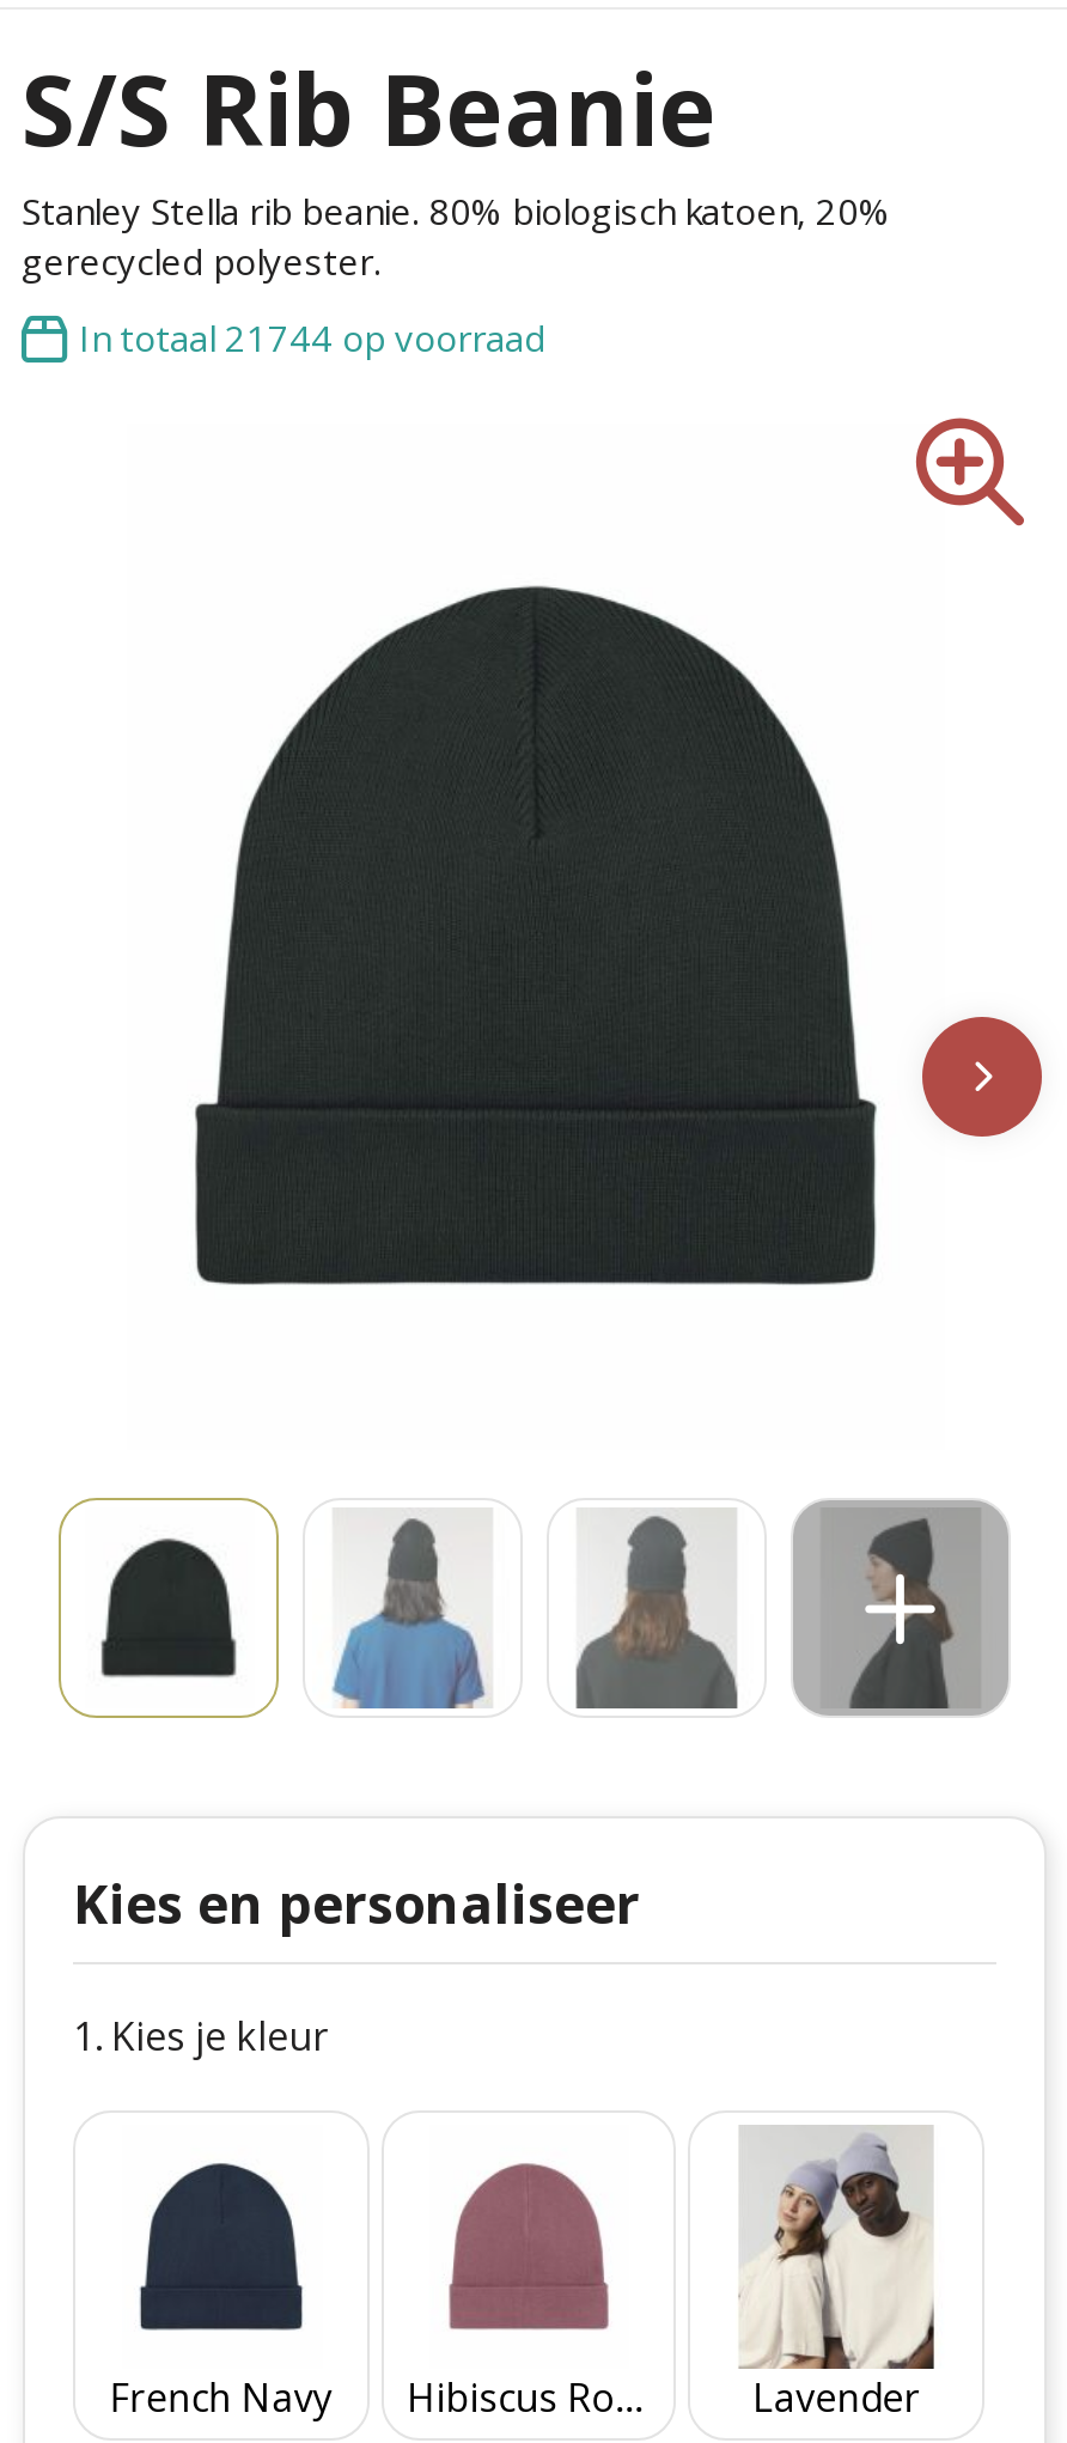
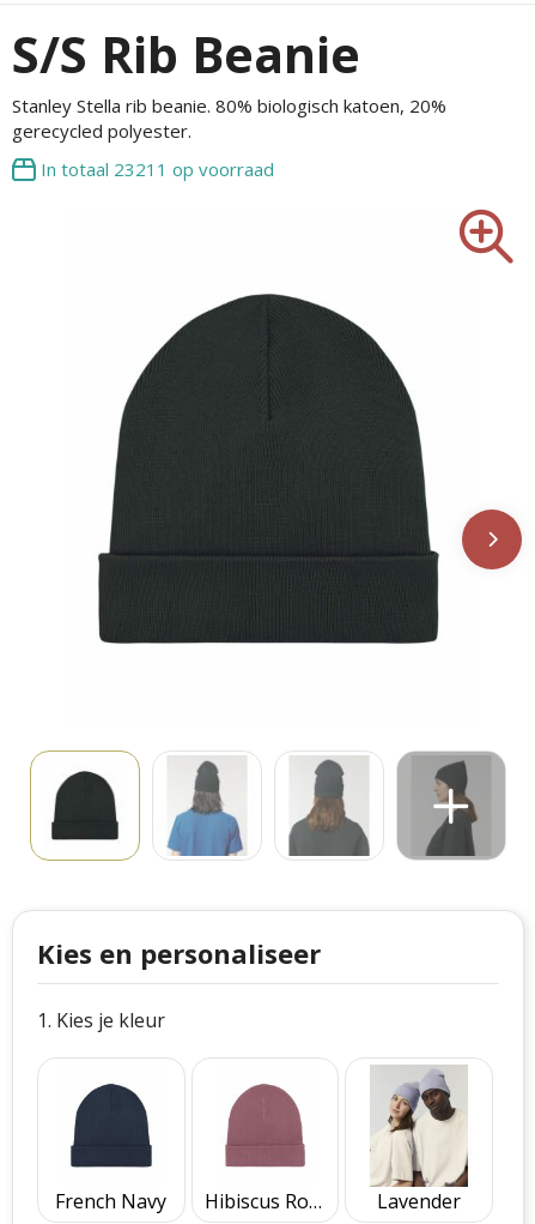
- In totaal 21744 op voorraad
+ In totaal 23211 op voorraad
